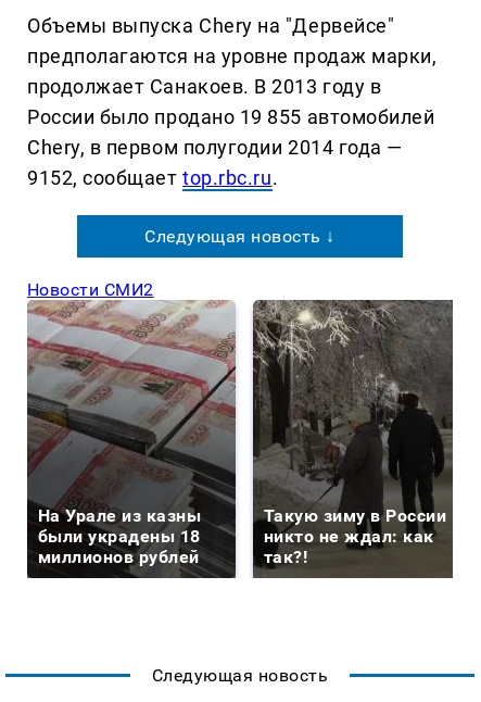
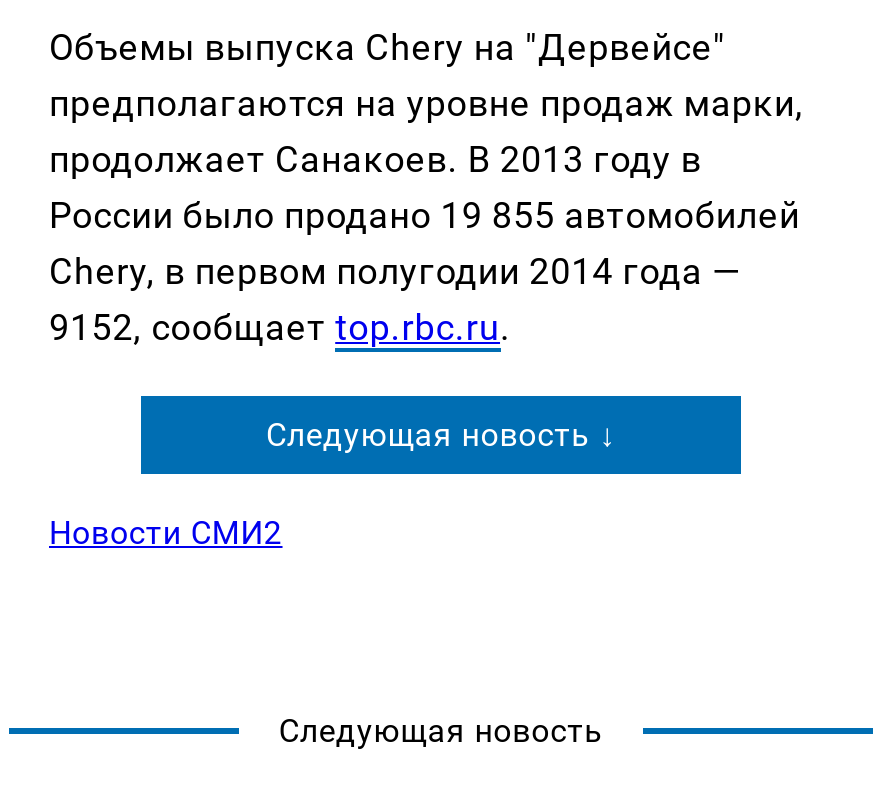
- [image]
- На Урале из казны
- были украдены 18
- миллионов рублей

- [image]
- Такую зиму в России
- никто не ждал: как
- так?!
